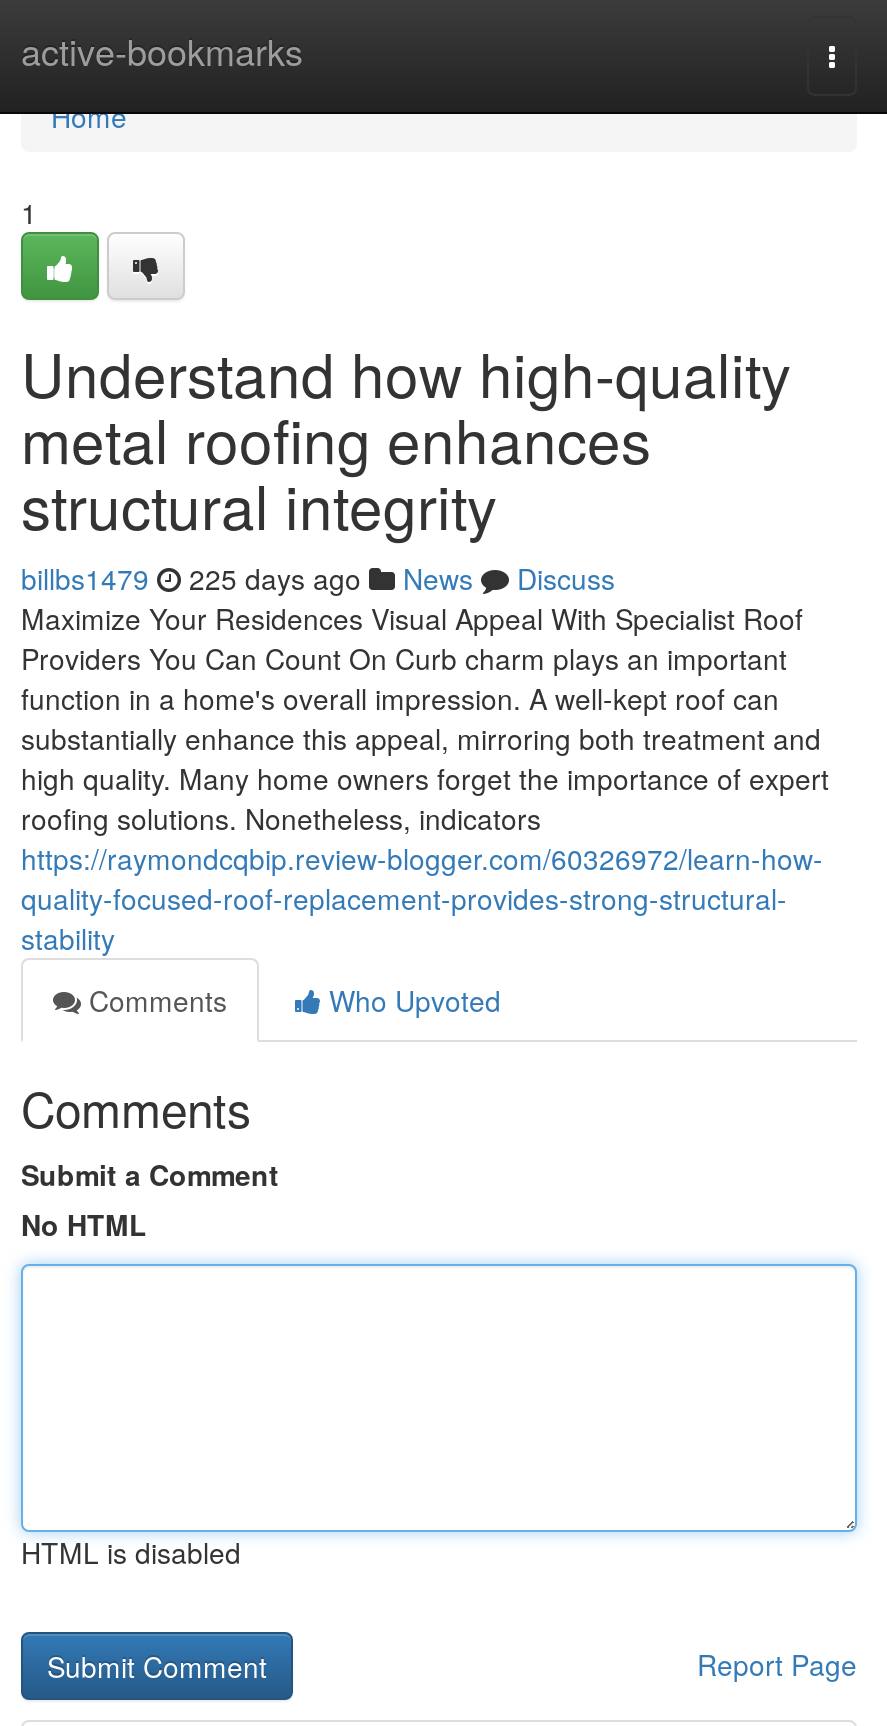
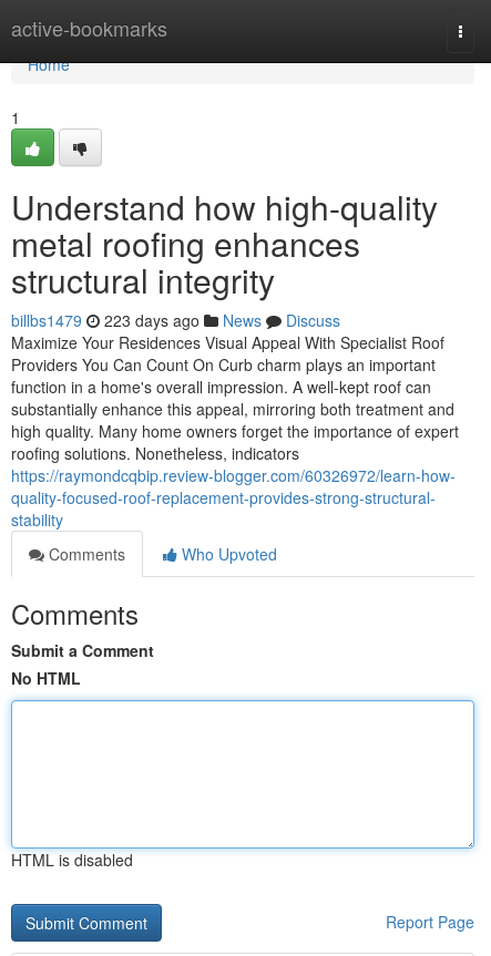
- billbs1479 225 days ago News Discuss
+ billbs1479 223 days ago News Discuss
